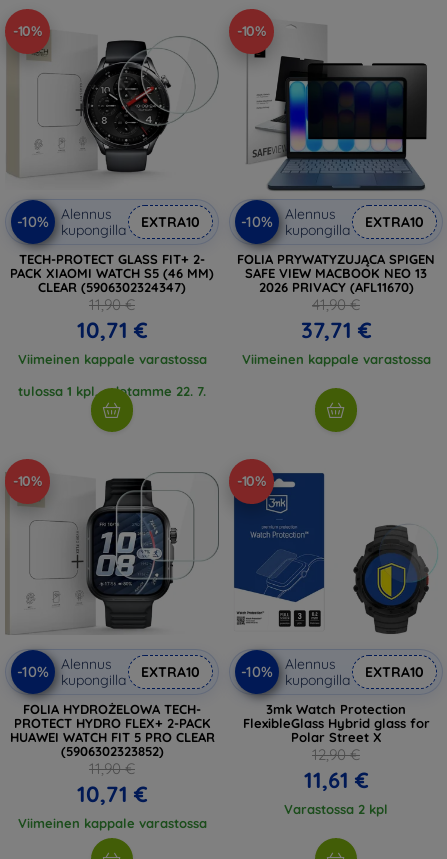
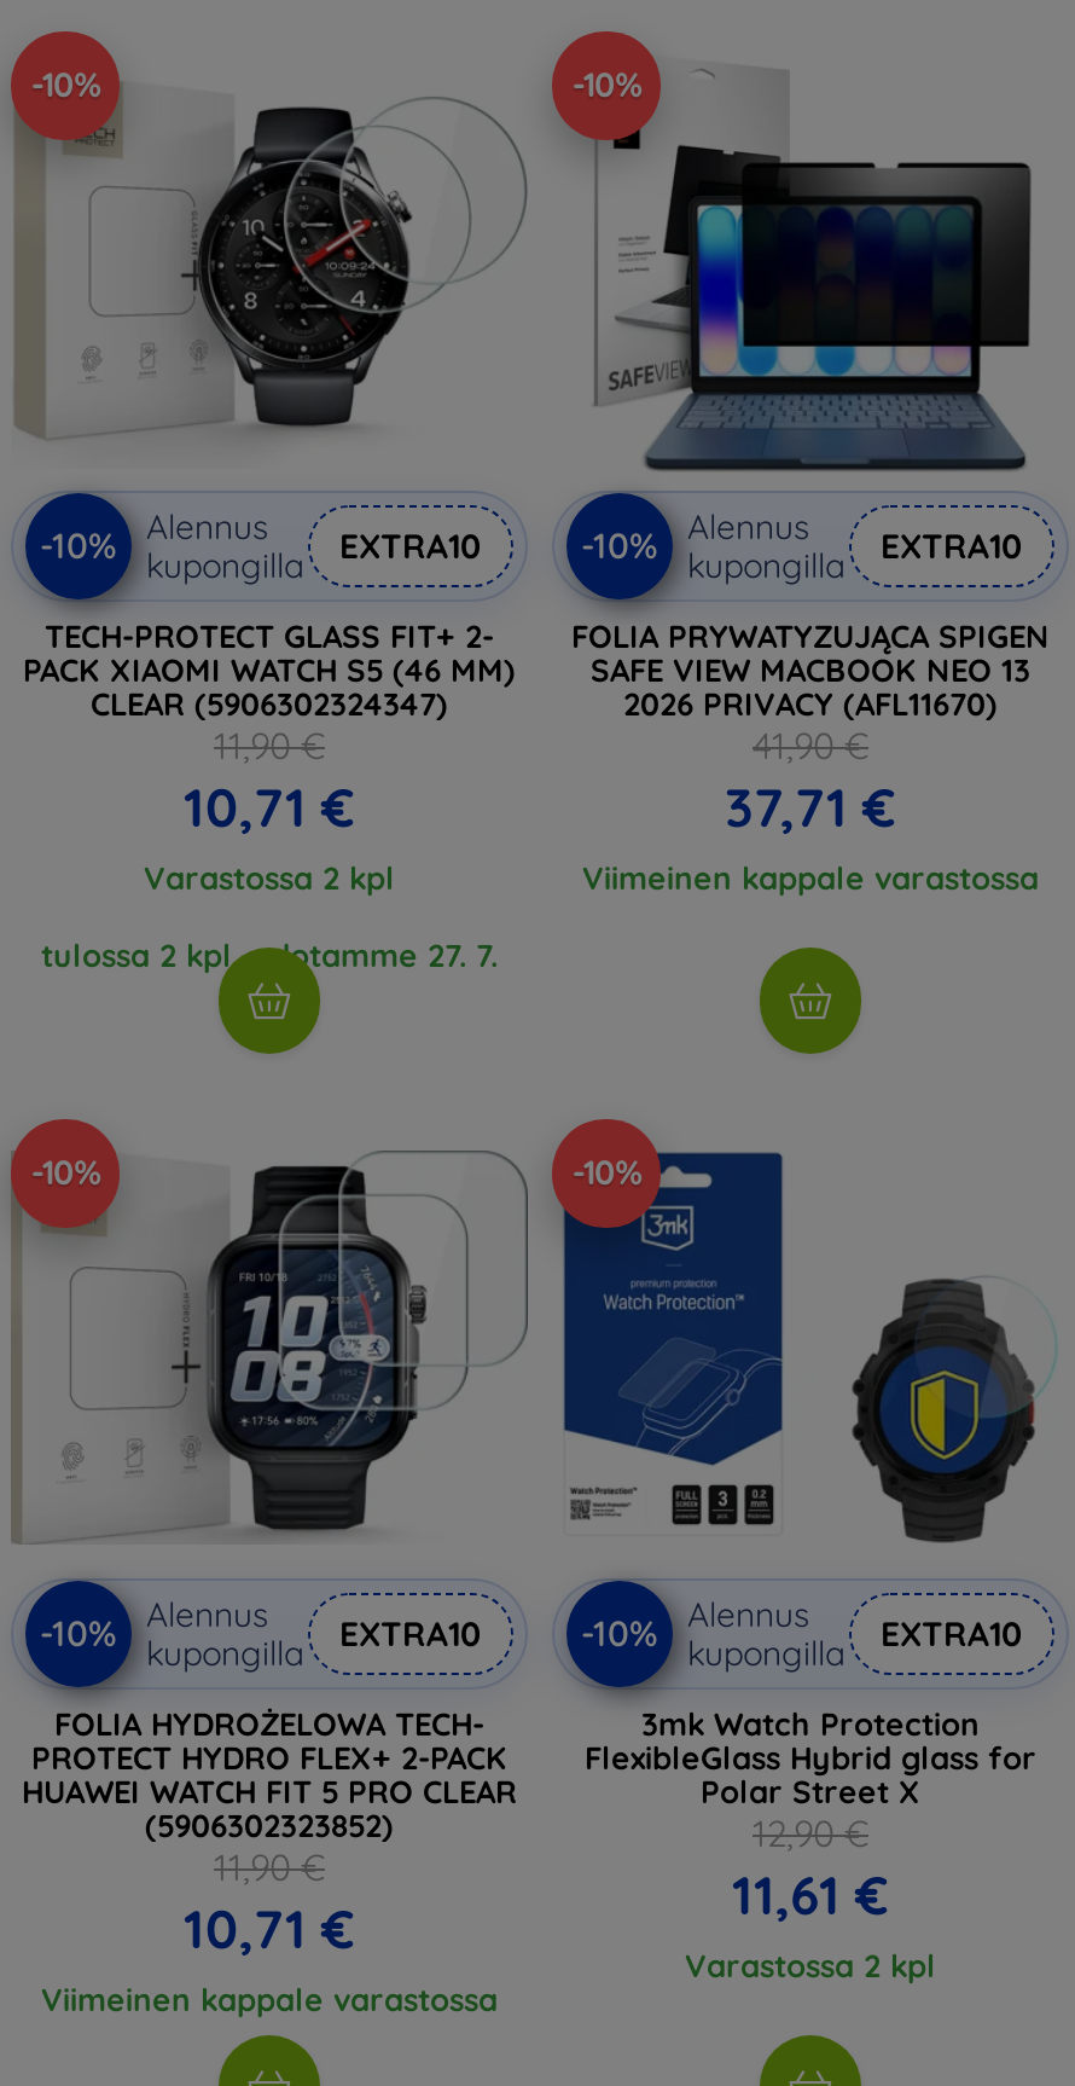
- Viimeinen kappale varastossa
+ Varastossa 2 kpl

- tulossa 1 kpl, odotamme 22. 7.
+ tulossa 2 kpl, odotamme 27. 7.
